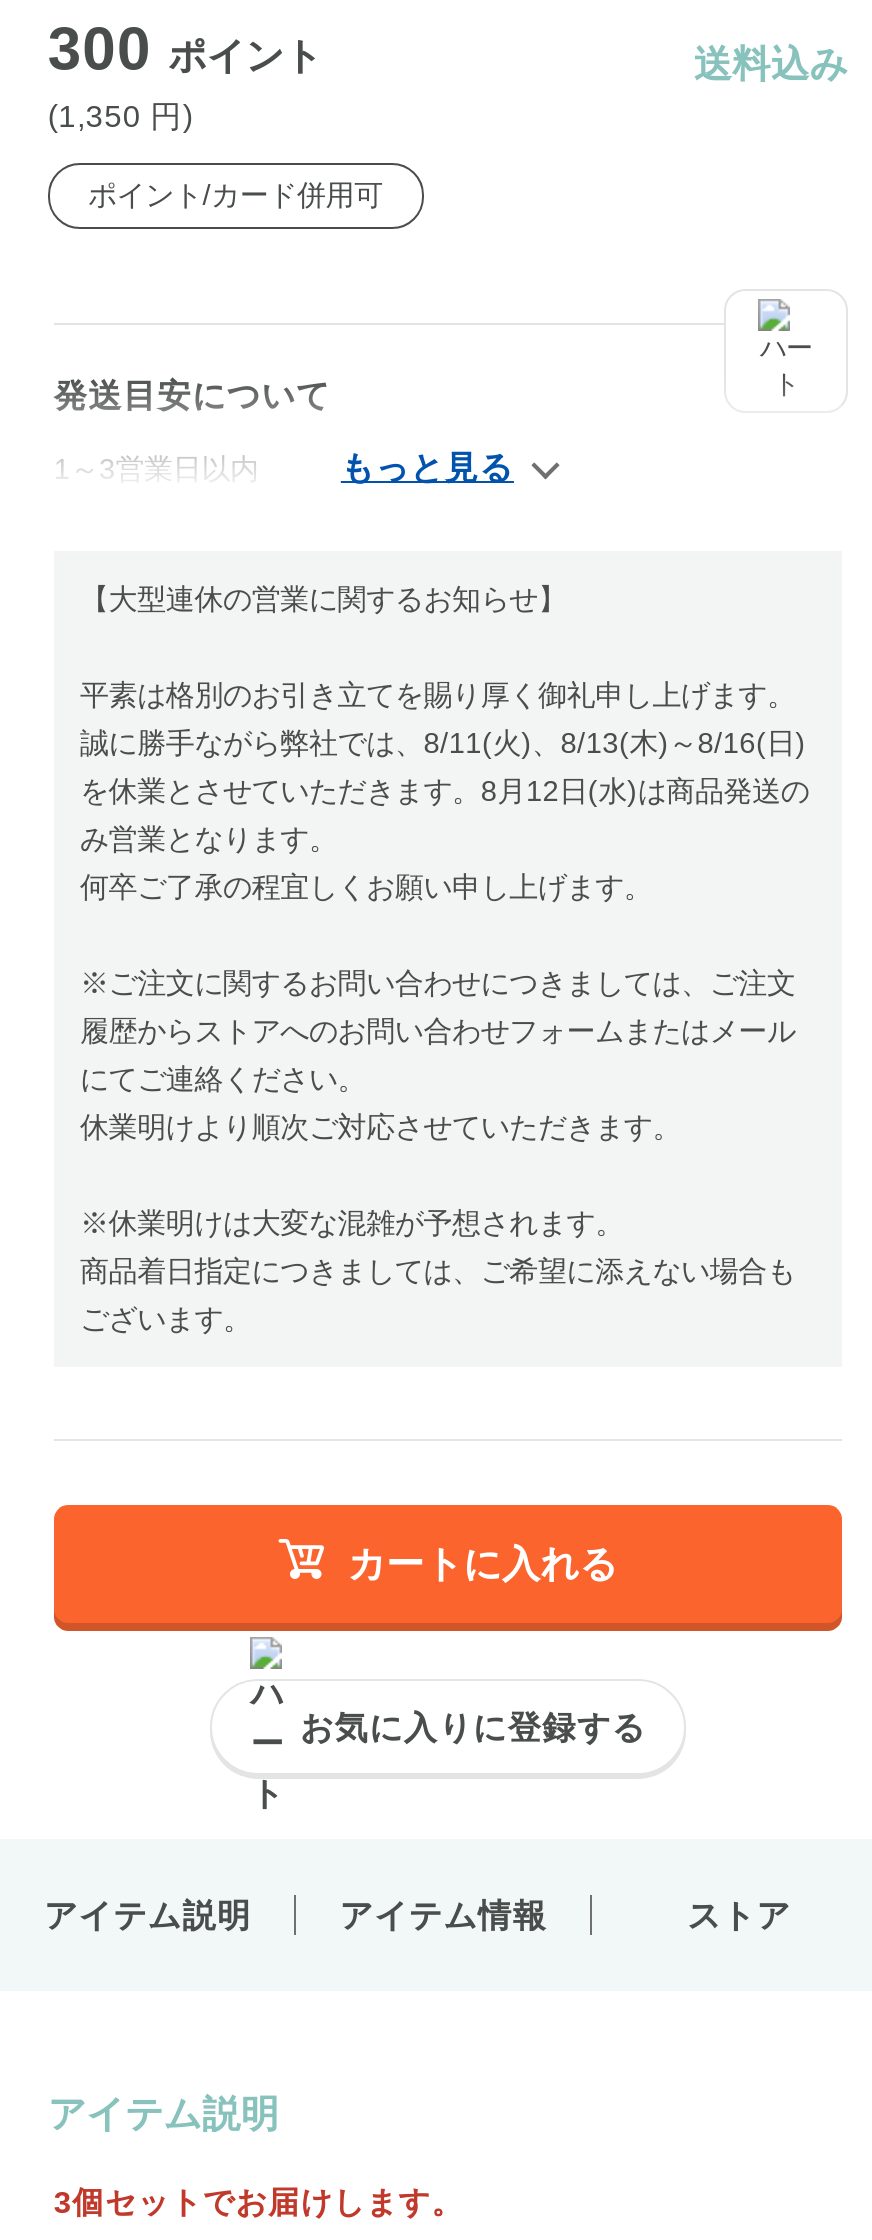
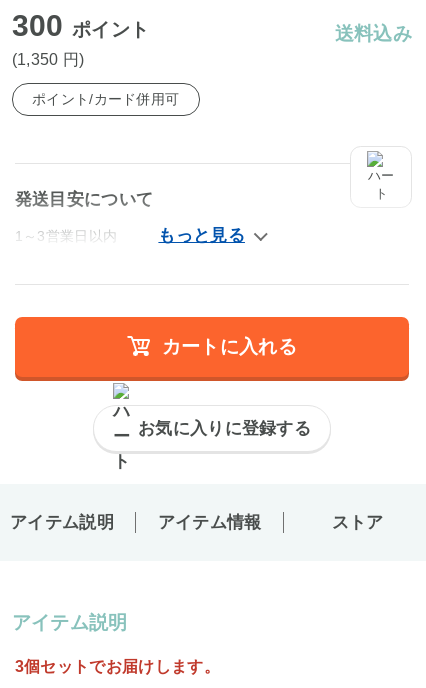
- 【大型連休の営業に関するお知らせ】
- 平素は格別のお引き立てを賜り厚く御礼申し上げます。
- 誠に勝手ながら弊社では、8/11(火)、8/13(木)～8/16(日)
- を休業とさせていただきます。8月12日(水)は商品発送の
- み営業となります。
- 何卒ご了承の程宜しくお願い申し上げます。
- ※ご注文に関するお問い合わせにつきましては、ご注文
- 履歴からストアへのお問い合わせフォームまたはメール
- にてご連絡ください。
- 休業明けより順次ご対応させていただきます。
- ※休業明けは大変な混雑が予想されます。
- 商品着日指定につきましては、ご希望に添えない場合も
- ございます。
